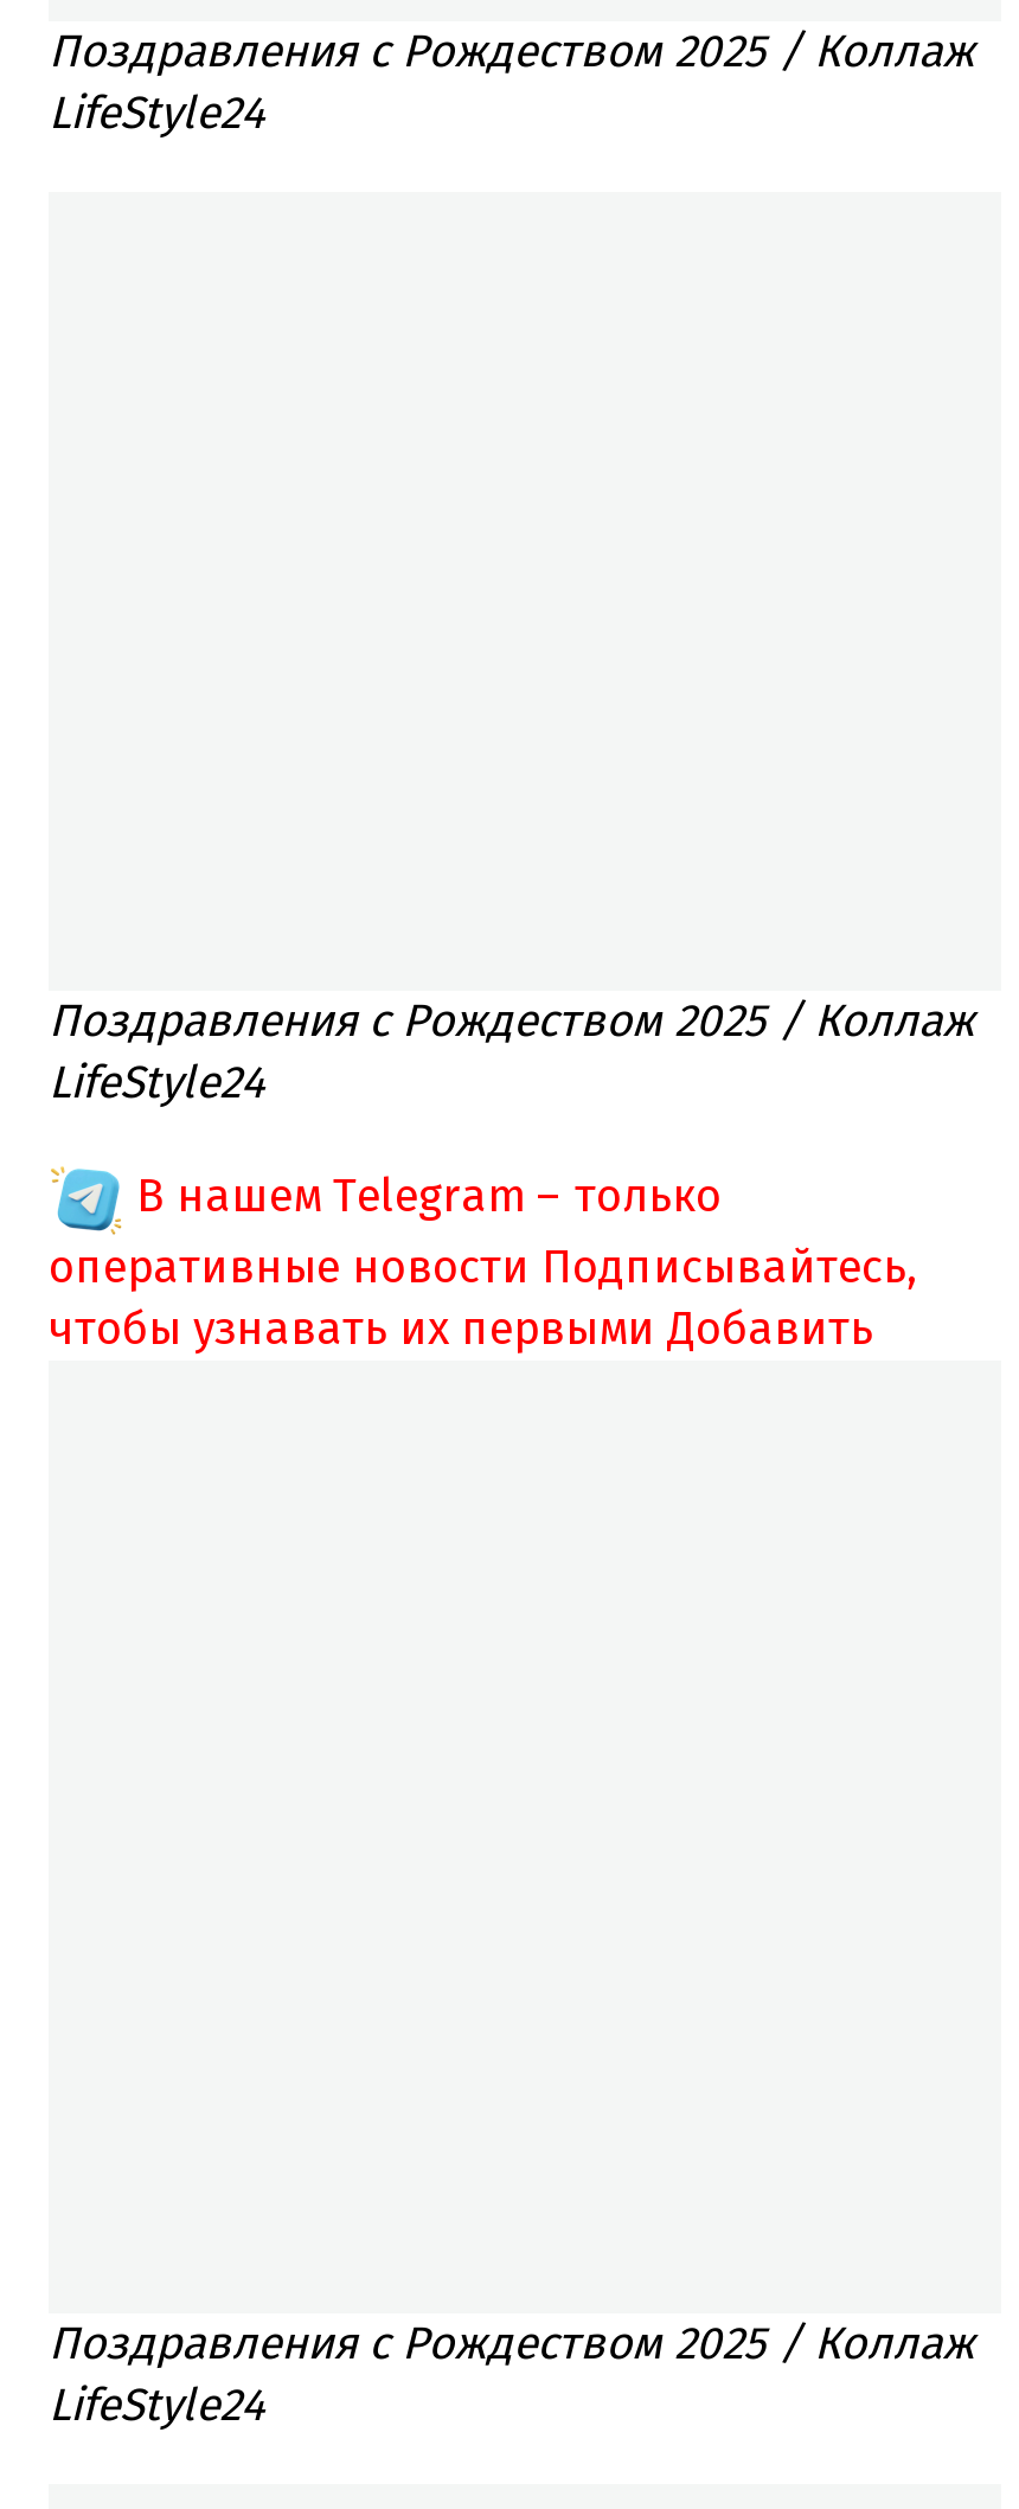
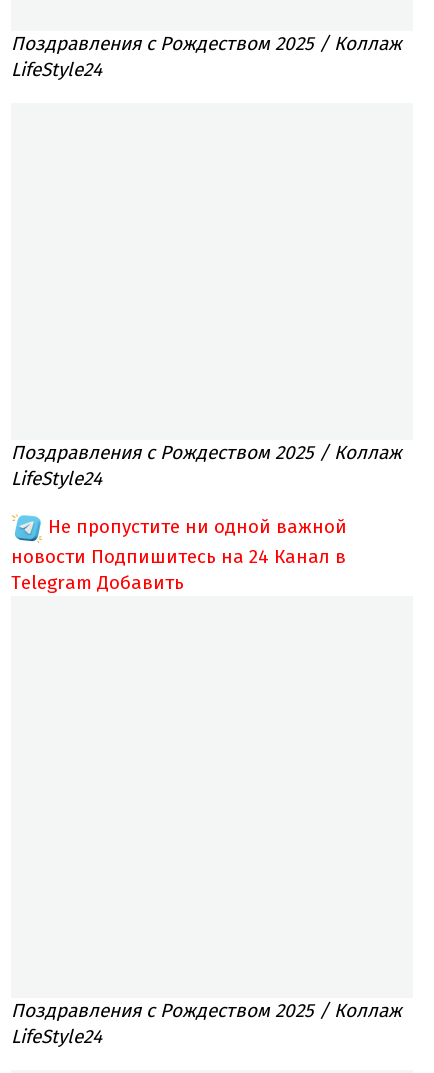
- В нашем Telegram – только
- оперативные новости Подписывайтесь,
- чтобы узнавать их первыми Добавить
+ Не пропустите ни одной важной
+ новости Подпишитесь на 24 Канал в
+ Telegram Добавить
